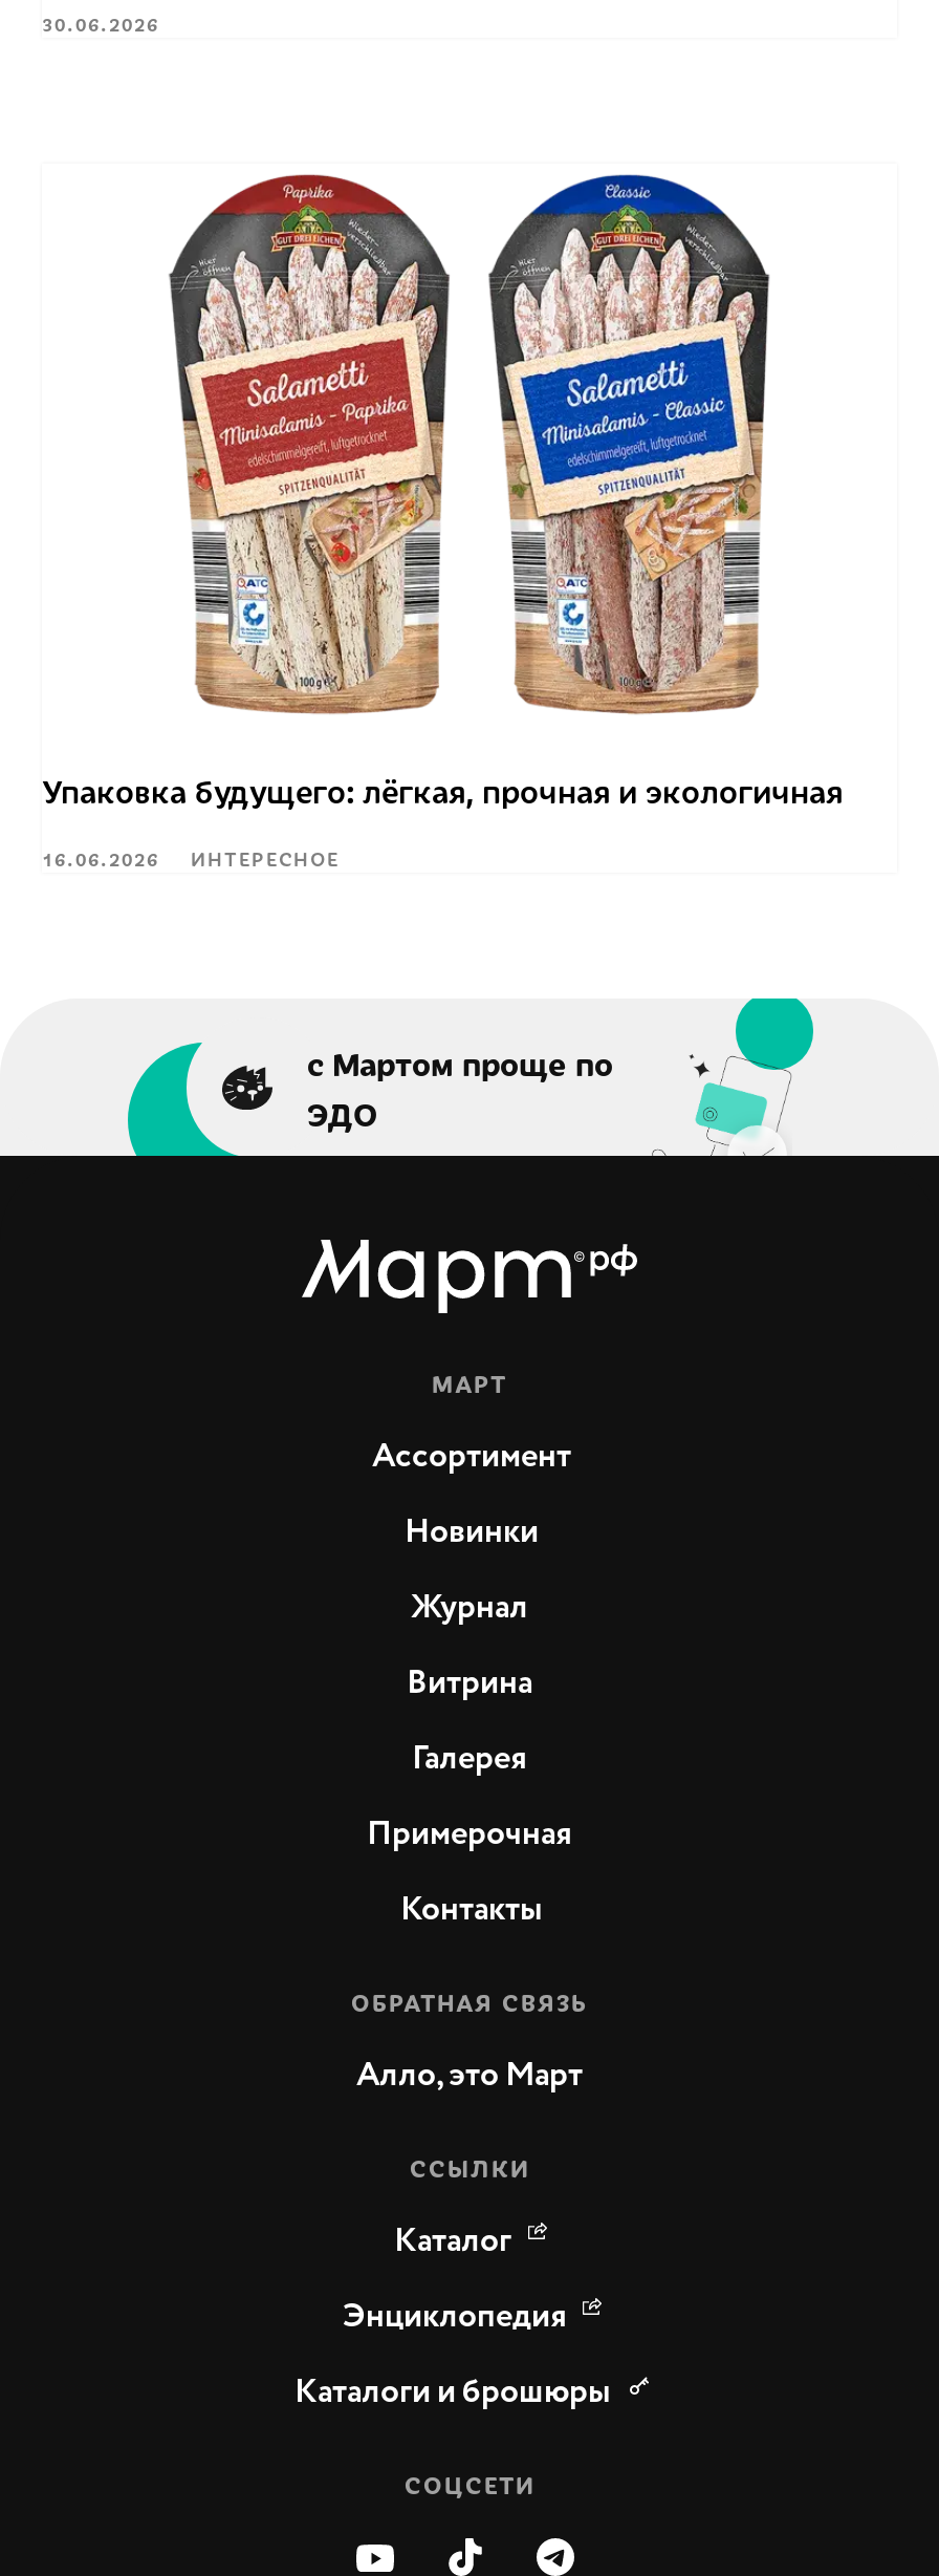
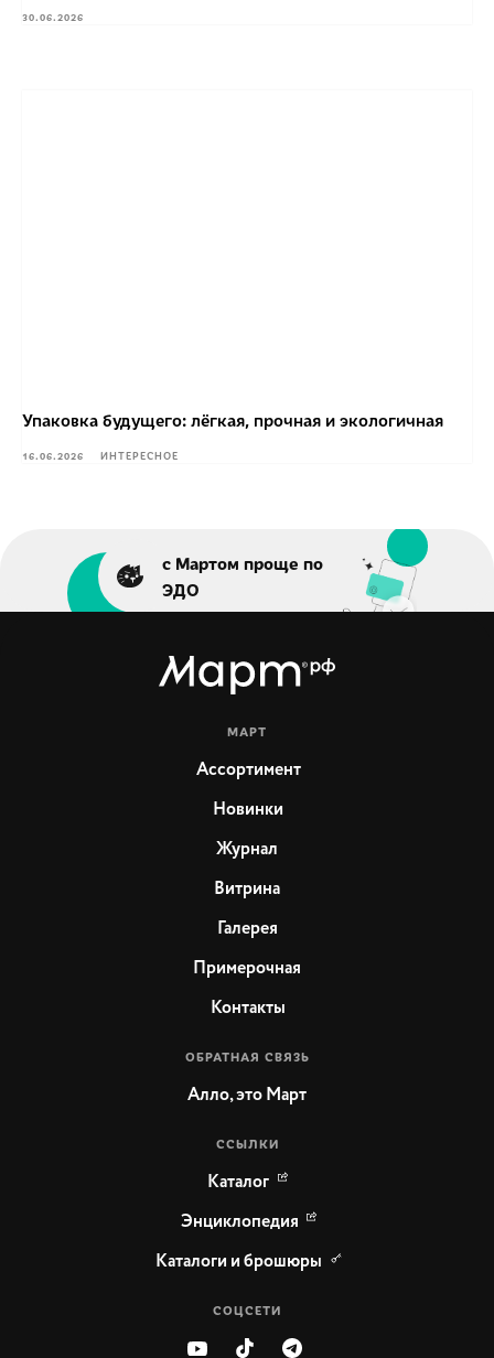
- [image]

- [image]
